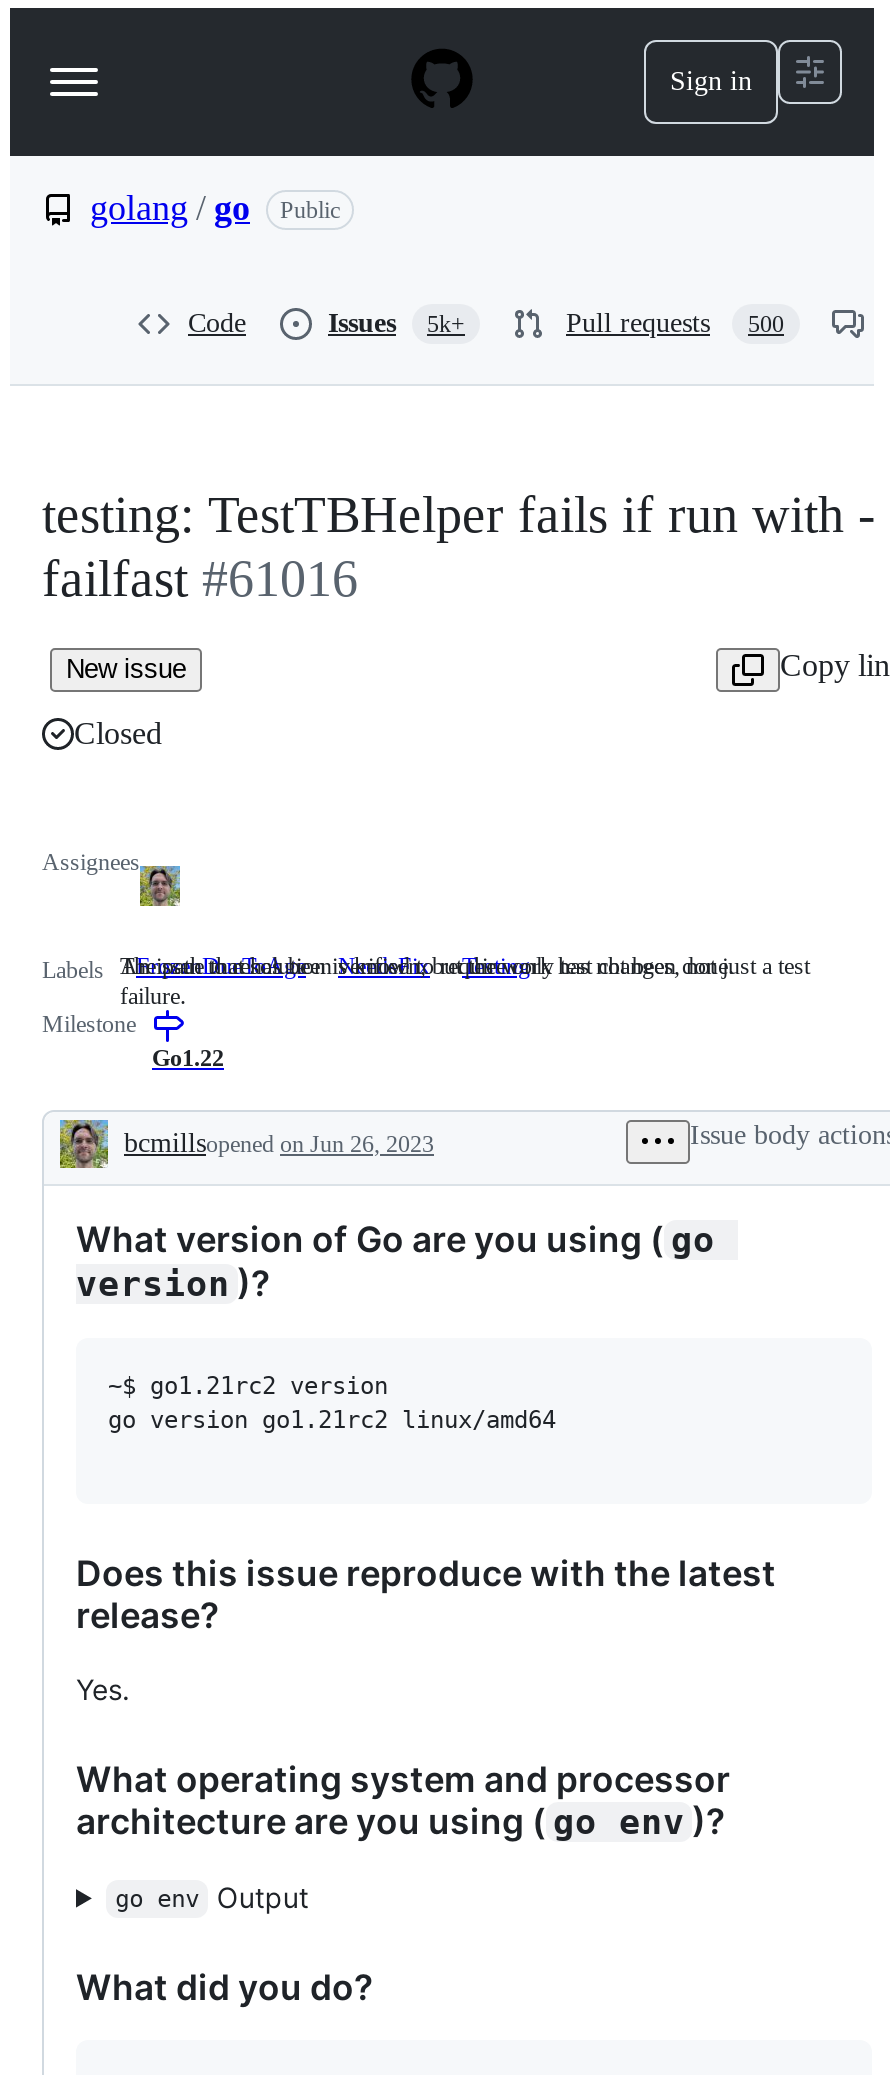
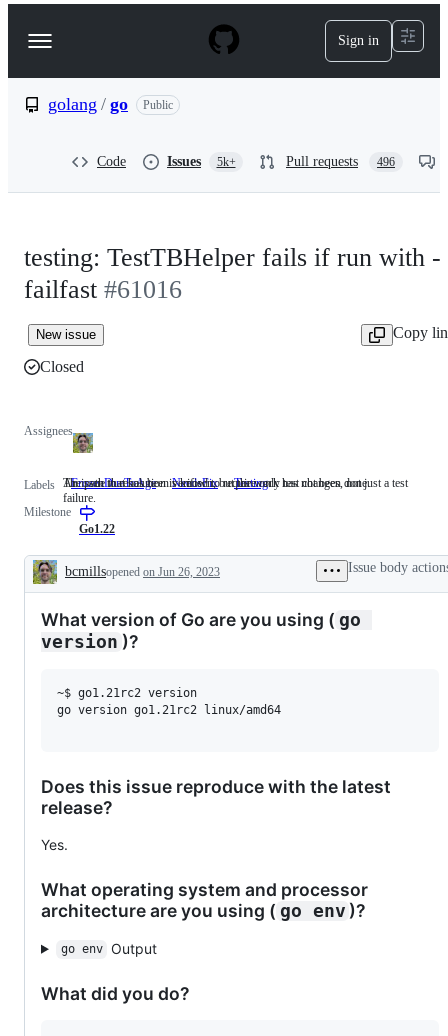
- Pull requests 500
+ Pull requests 496
